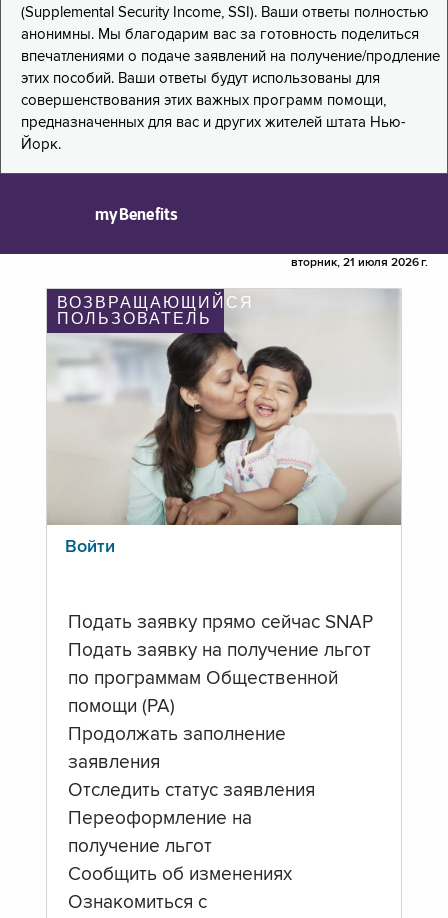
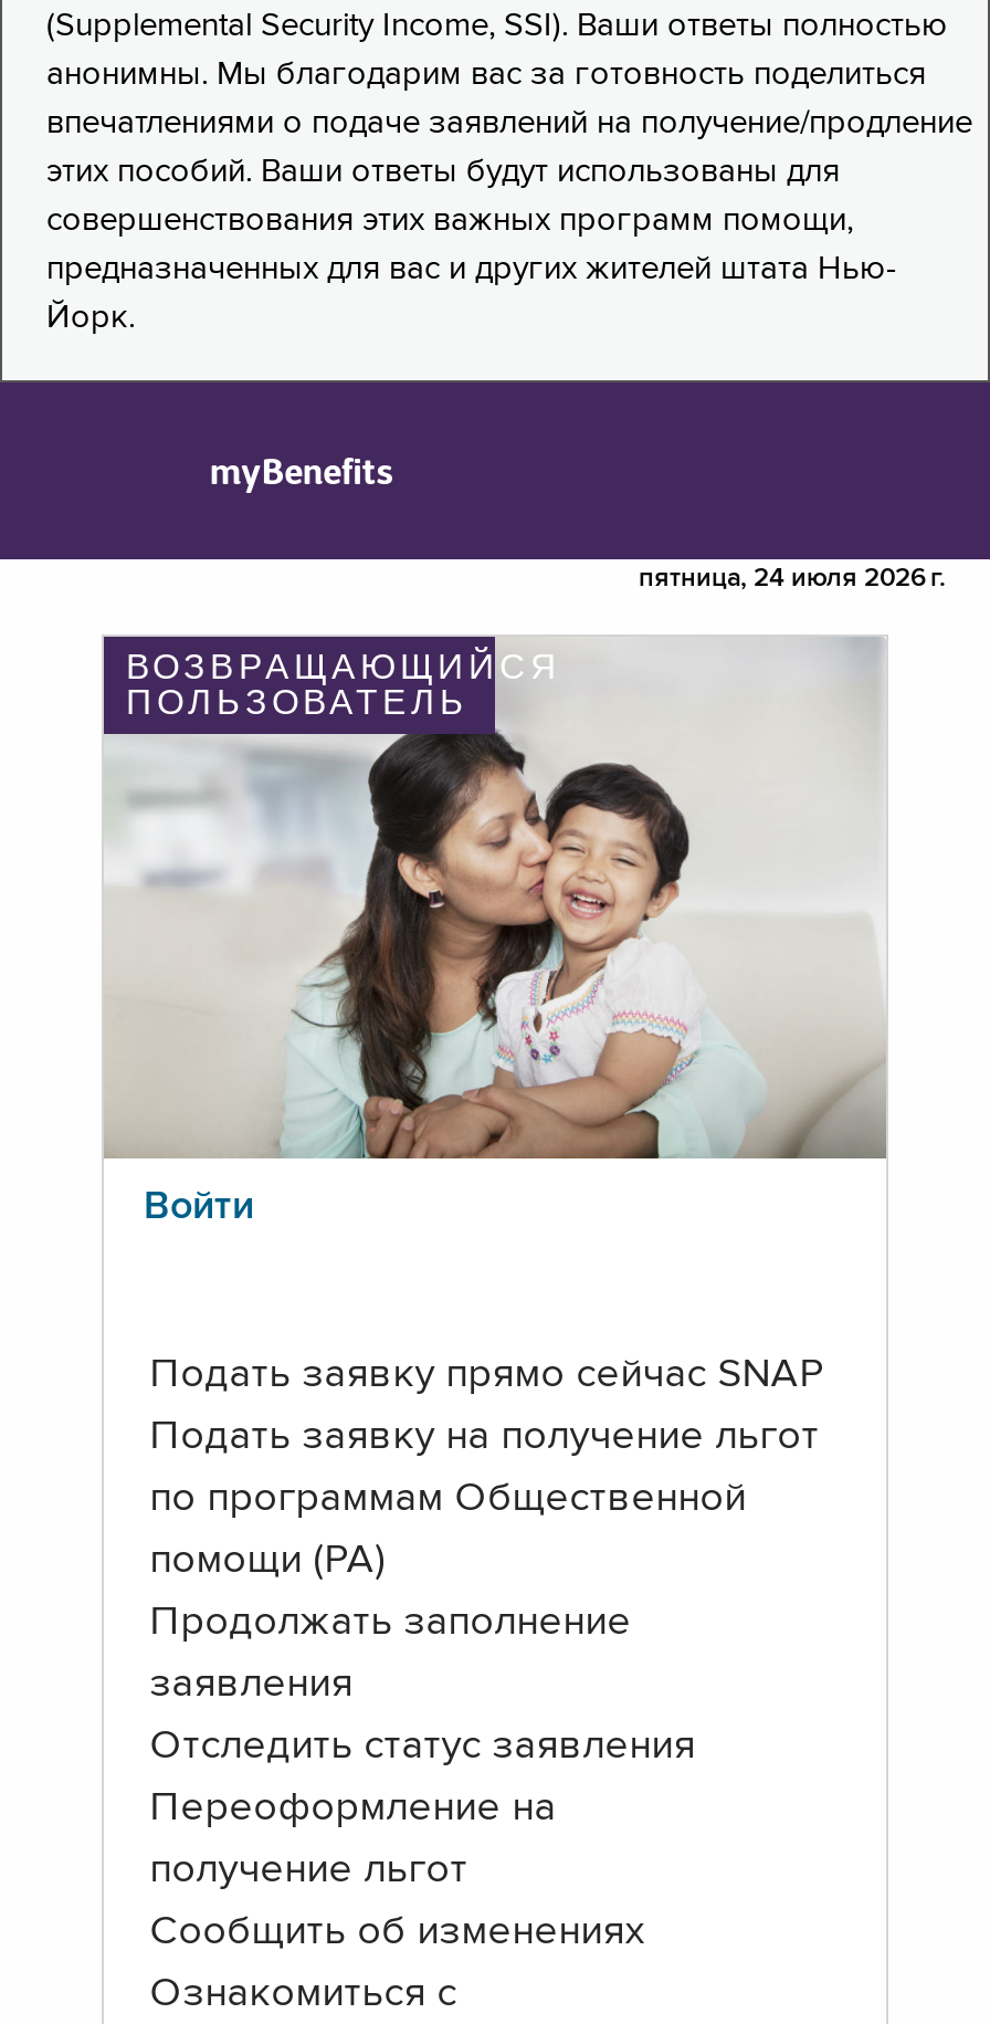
- вторник, 21 июля 2026 г.
+ пятница, 24 июля 2026 г.
